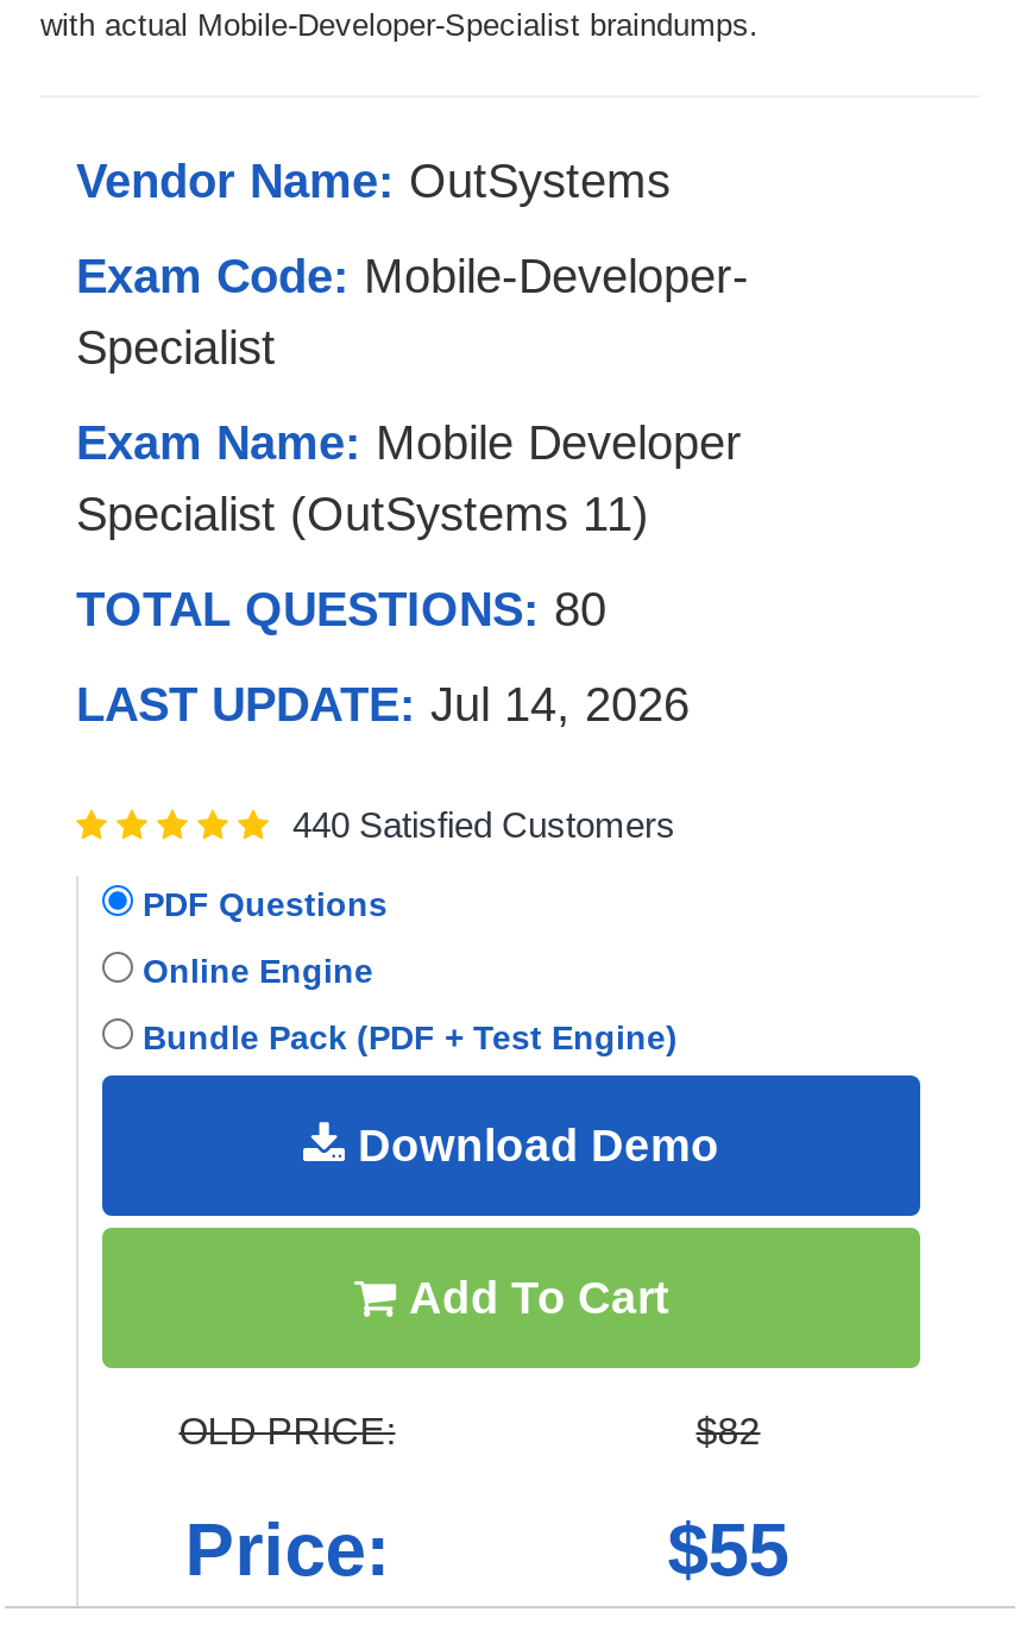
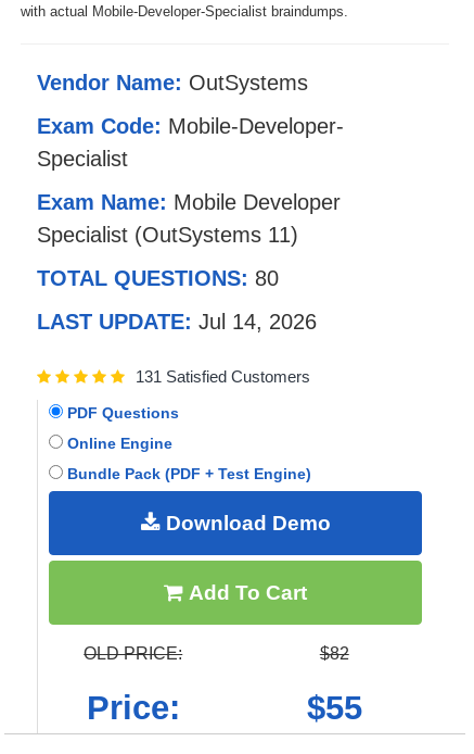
- 440 Satisfied Customers
+ 131 Satisfied Customers
